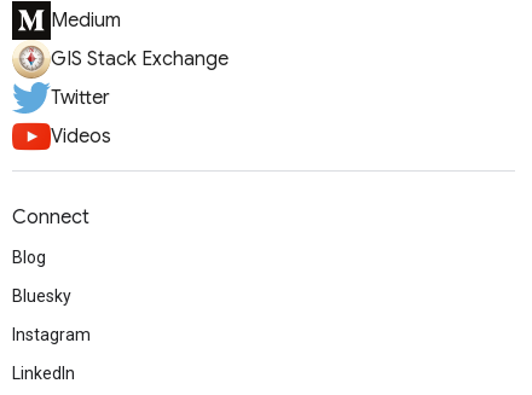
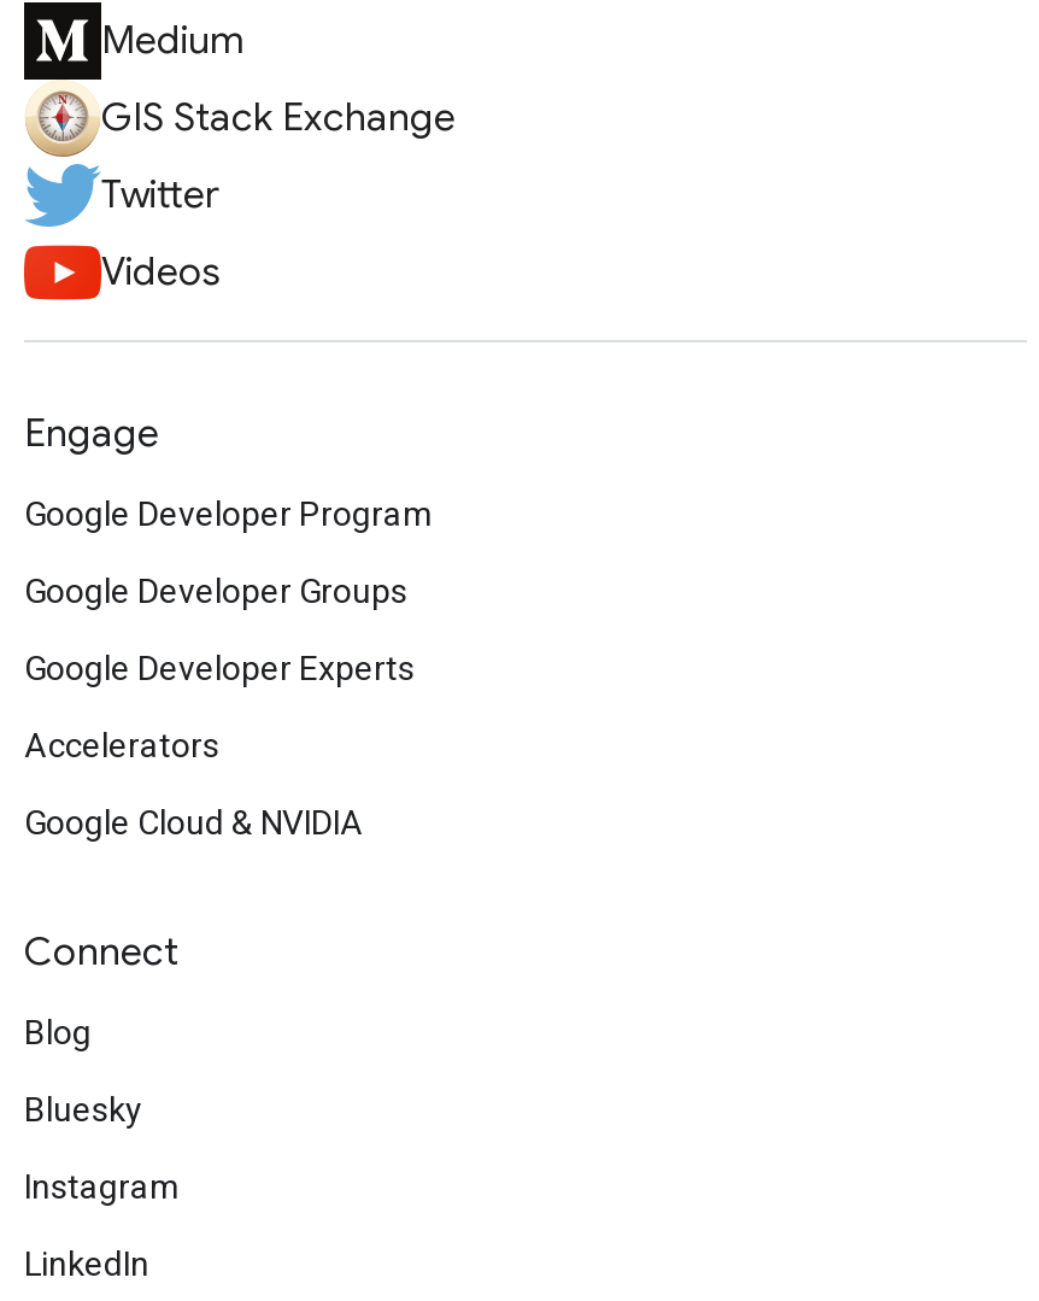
+ Engage
+ Google Developer Program
+ Google Developer Groups
+ Google Developer Experts
+ Accelerators
+ Google Cloud & NVIDIA
